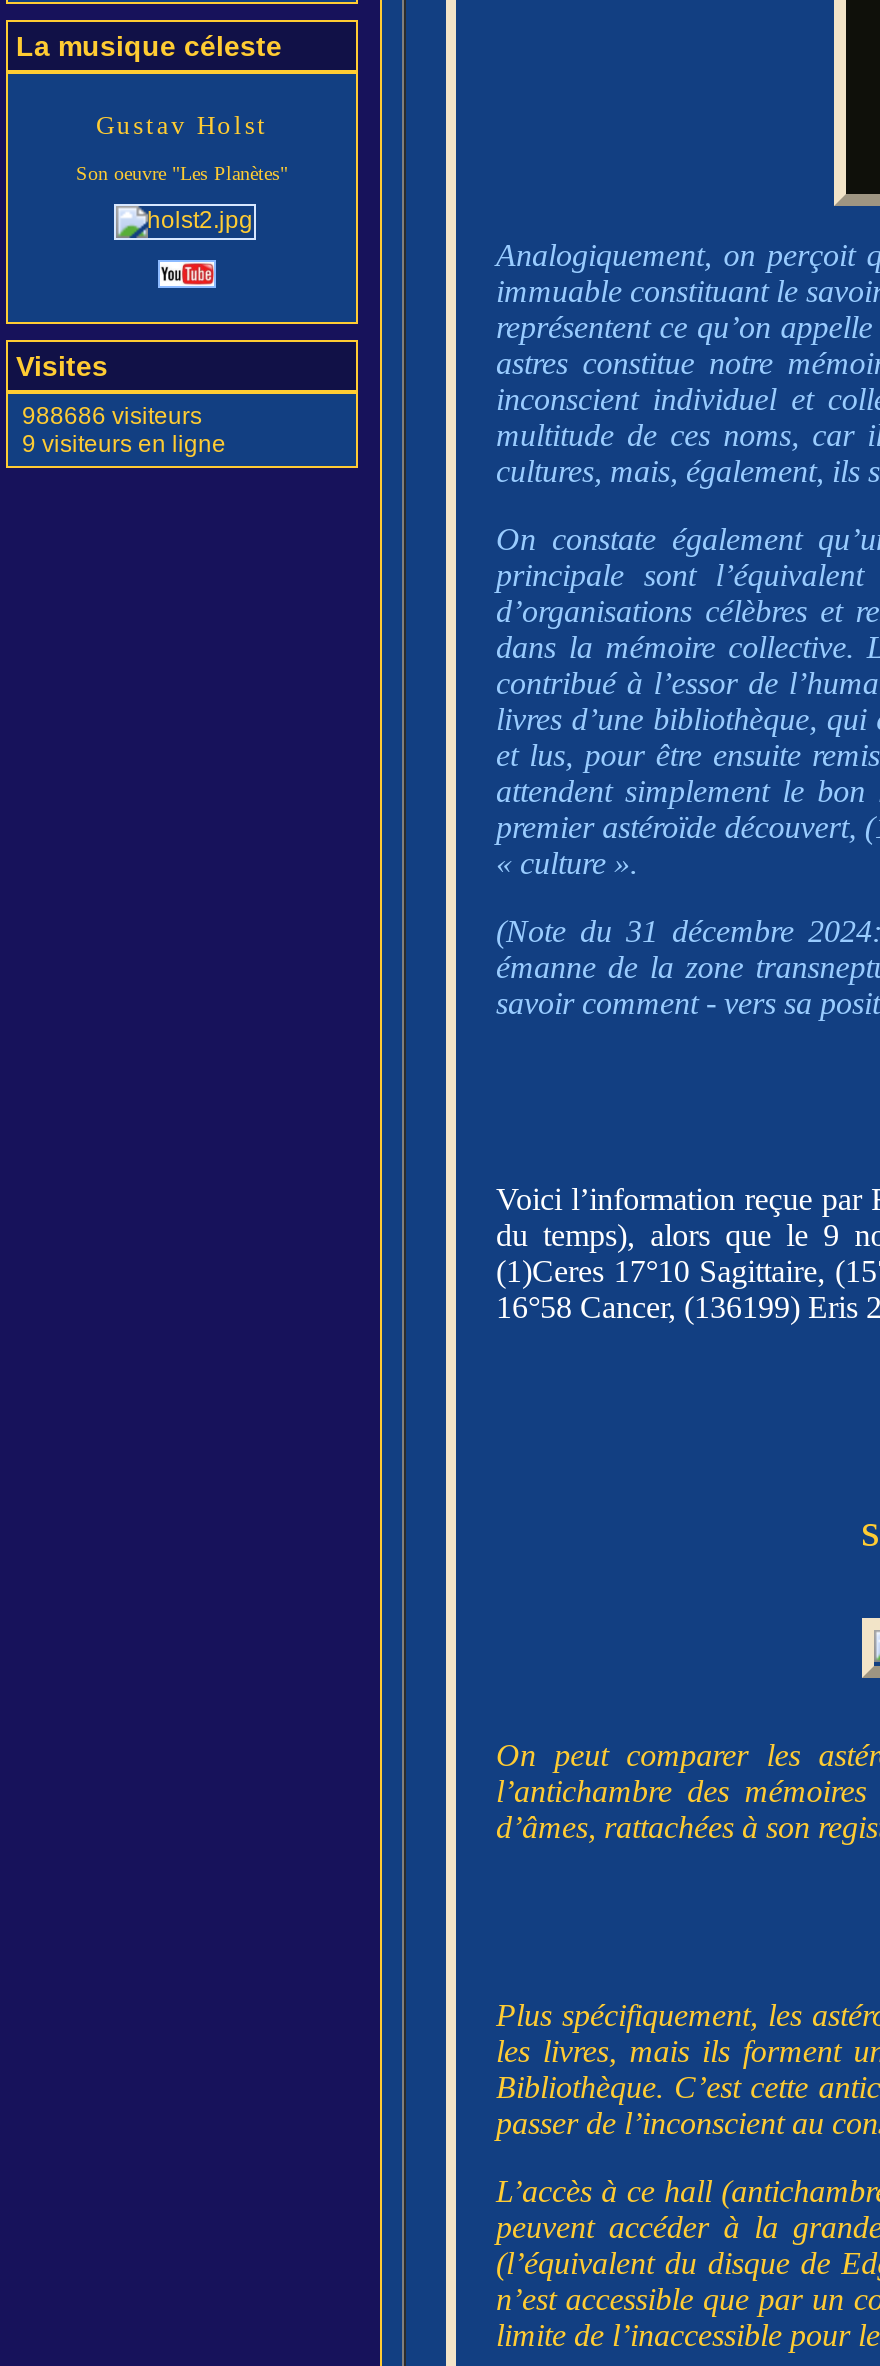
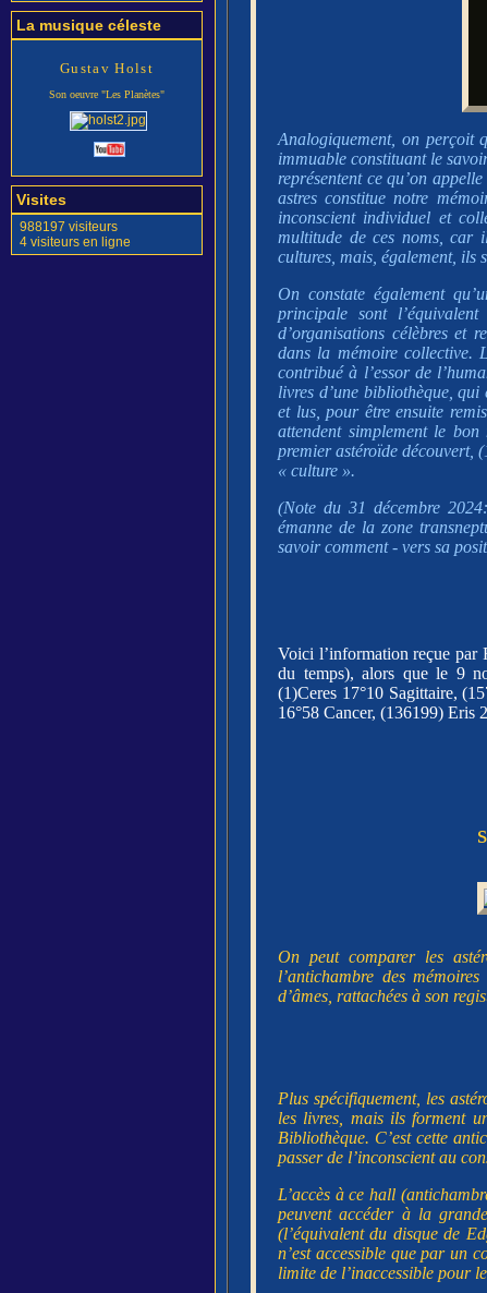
- 988686 visiteurs
+ 988197 visiteurs

- 9 visiteurs en ligne
+ 4 visiteurs en ligne
